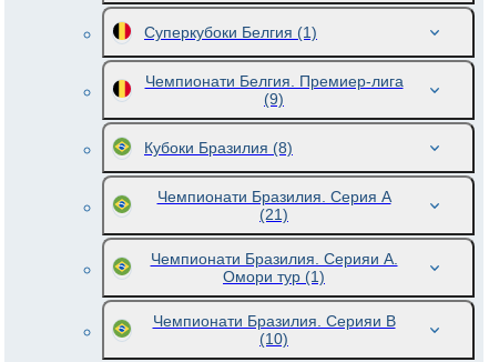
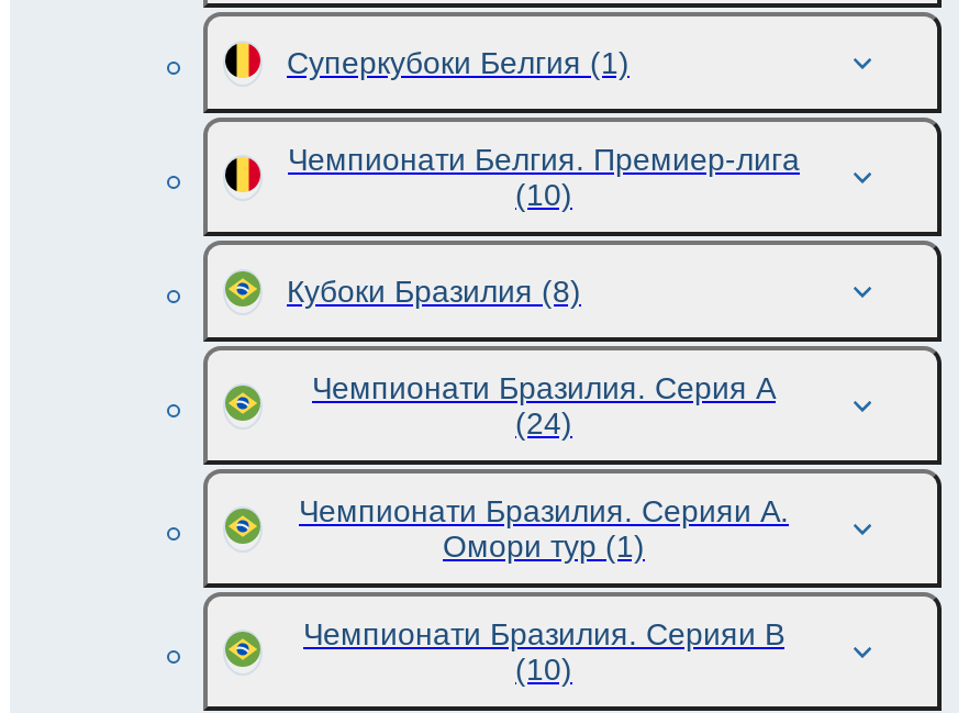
- (9)
+ (10)

- (21)
+ (24)
